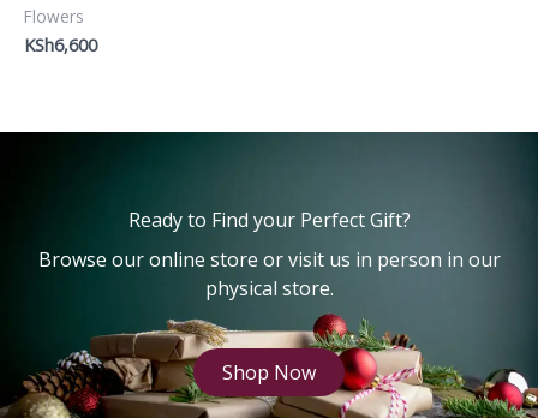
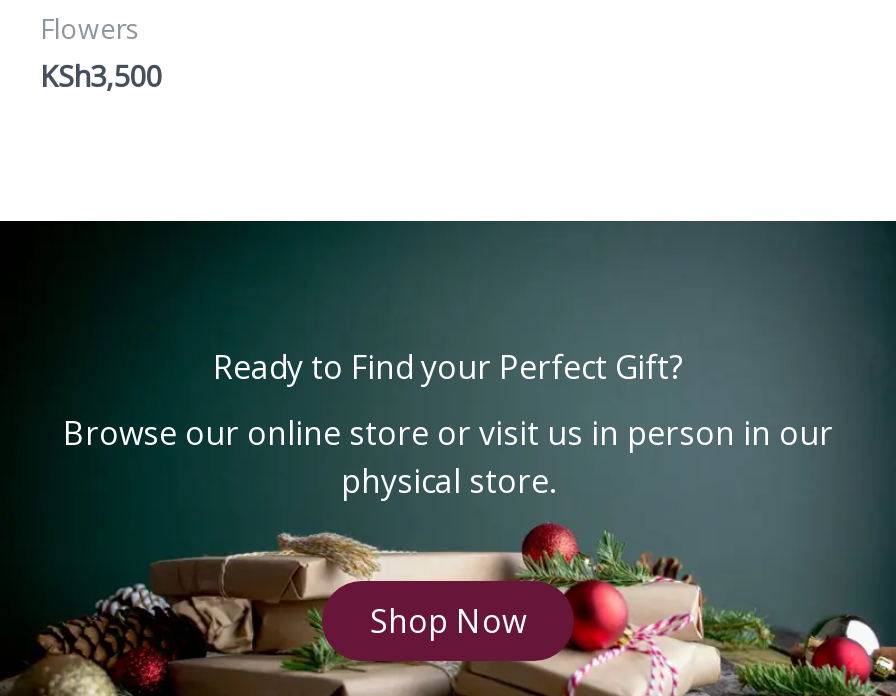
- KSh6,600
+ KSh3,500
